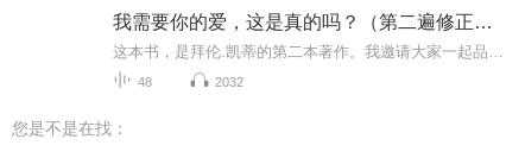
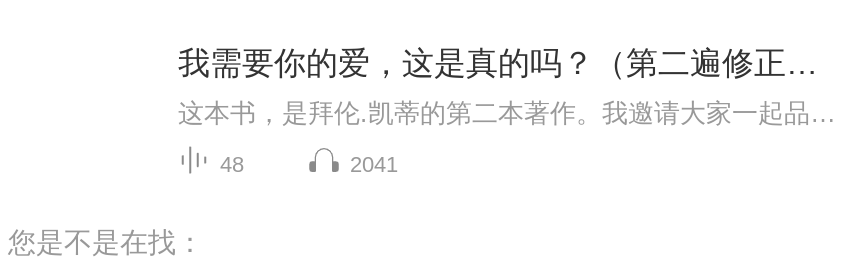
- 2032
+ 2041
